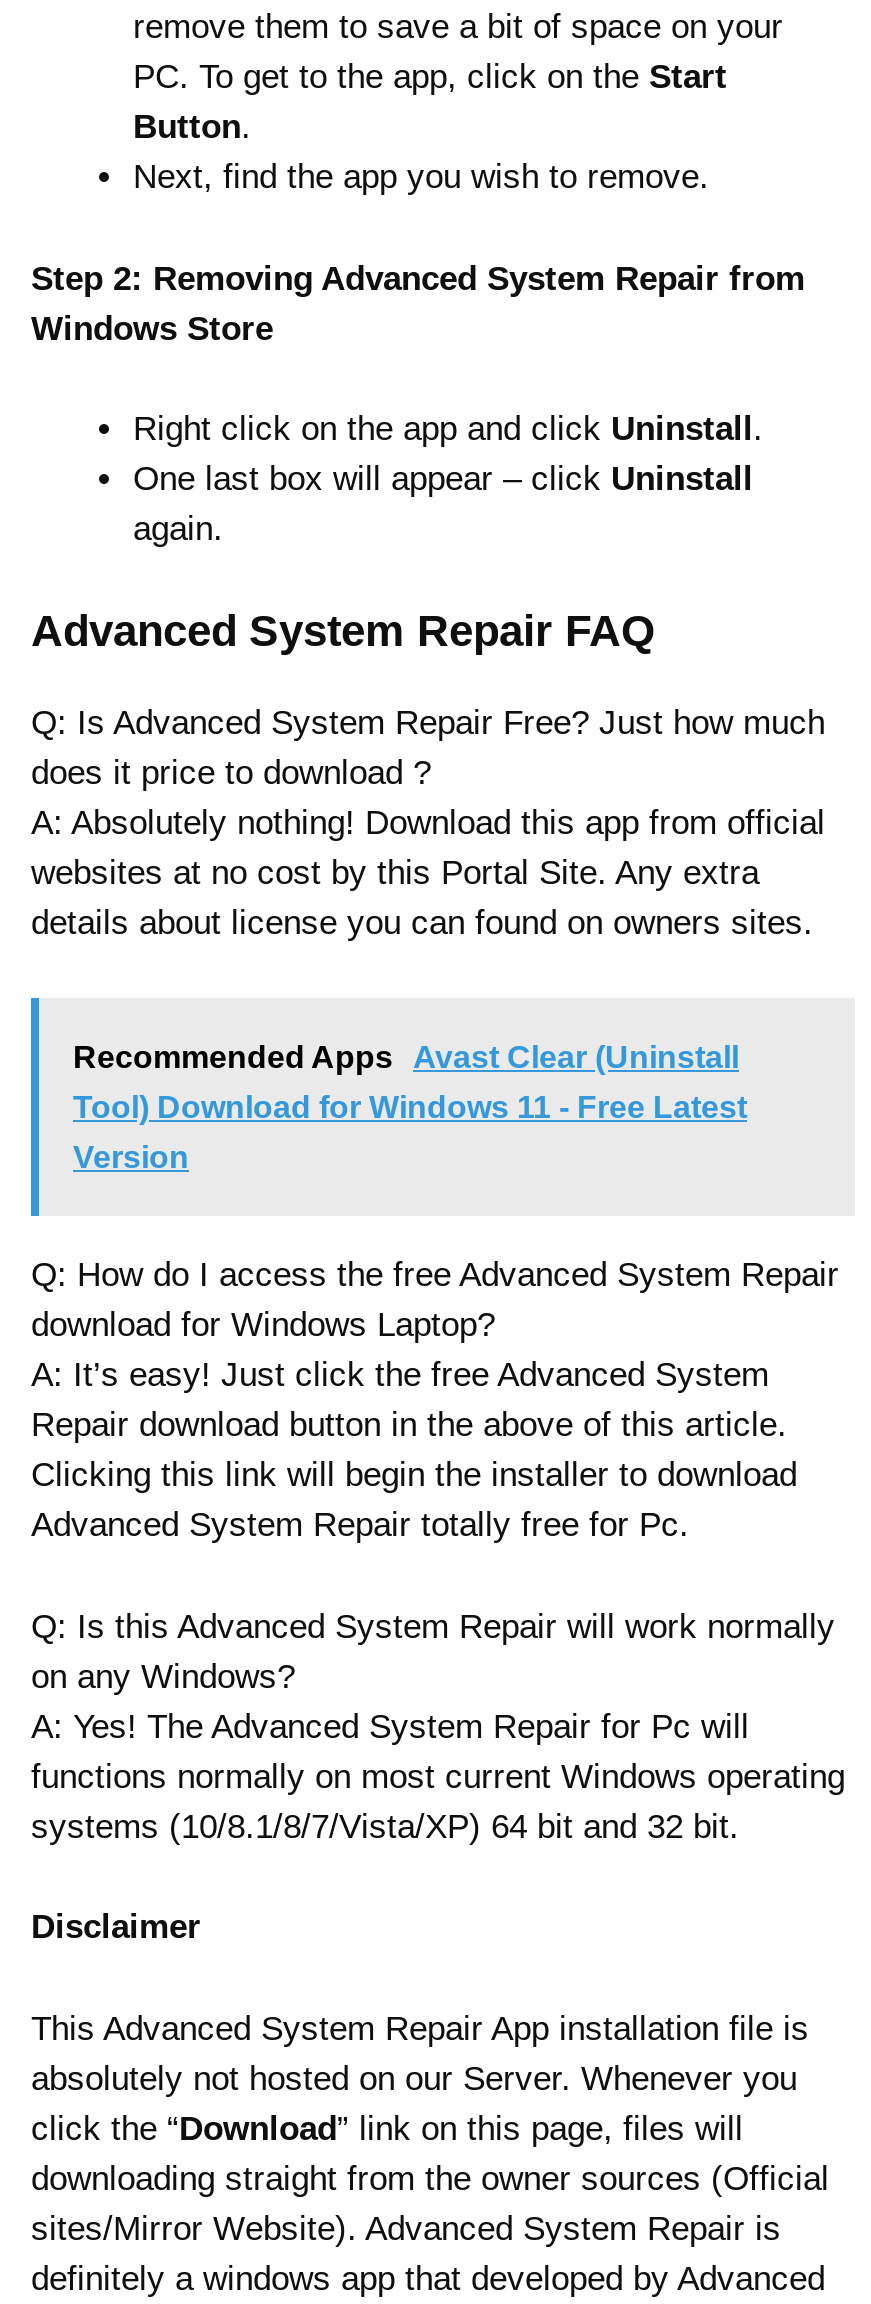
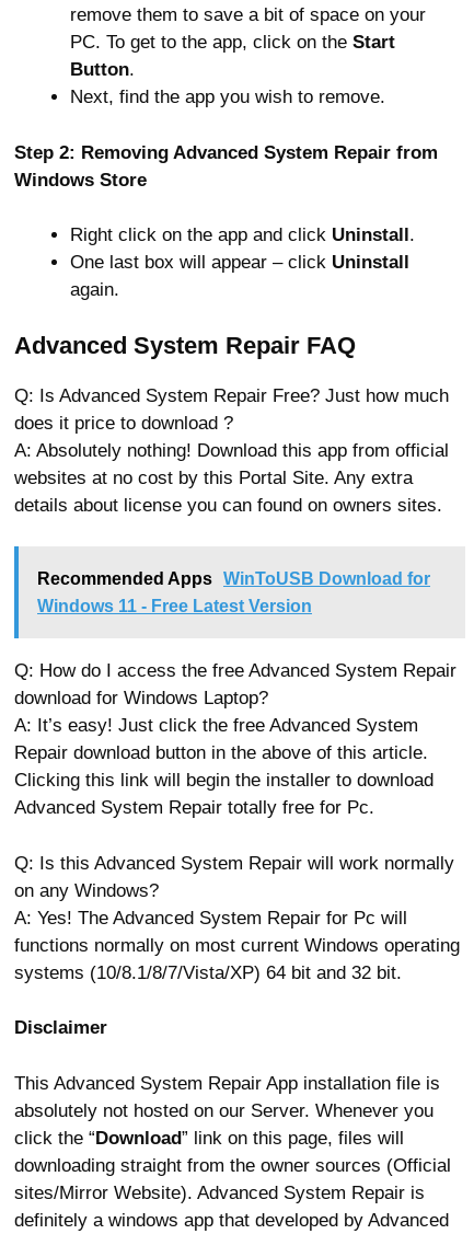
- Recommended Apps Avast Clear (Uninstall
- Tool) Download for Windows 11 - Free Latest
- Version
+ Recommended Apps WinToUSB Download for
+ Windows 11 - Free Latest Version
